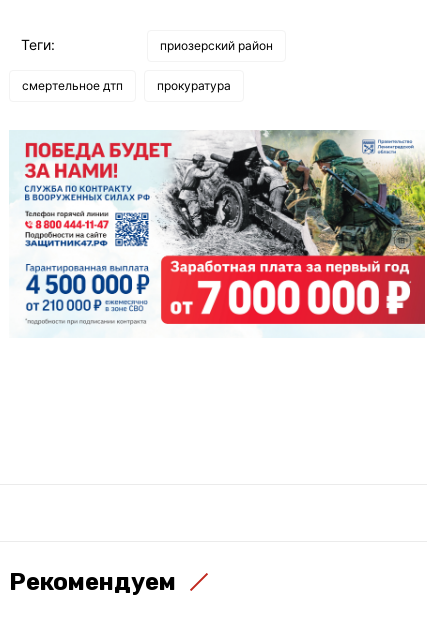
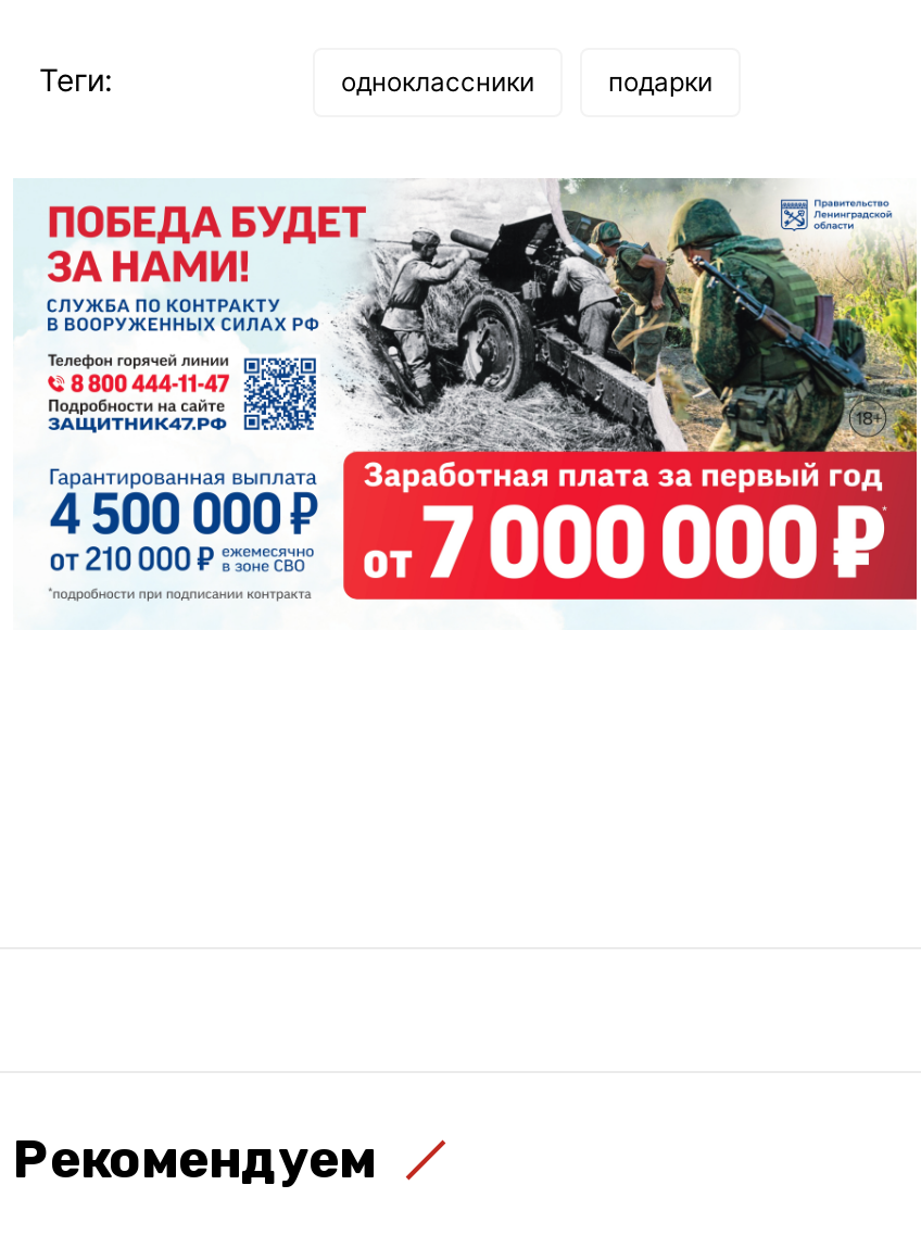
- приозерский район
- смертельное дтп
- прокуратура
+ одноклассники
+ подарки
